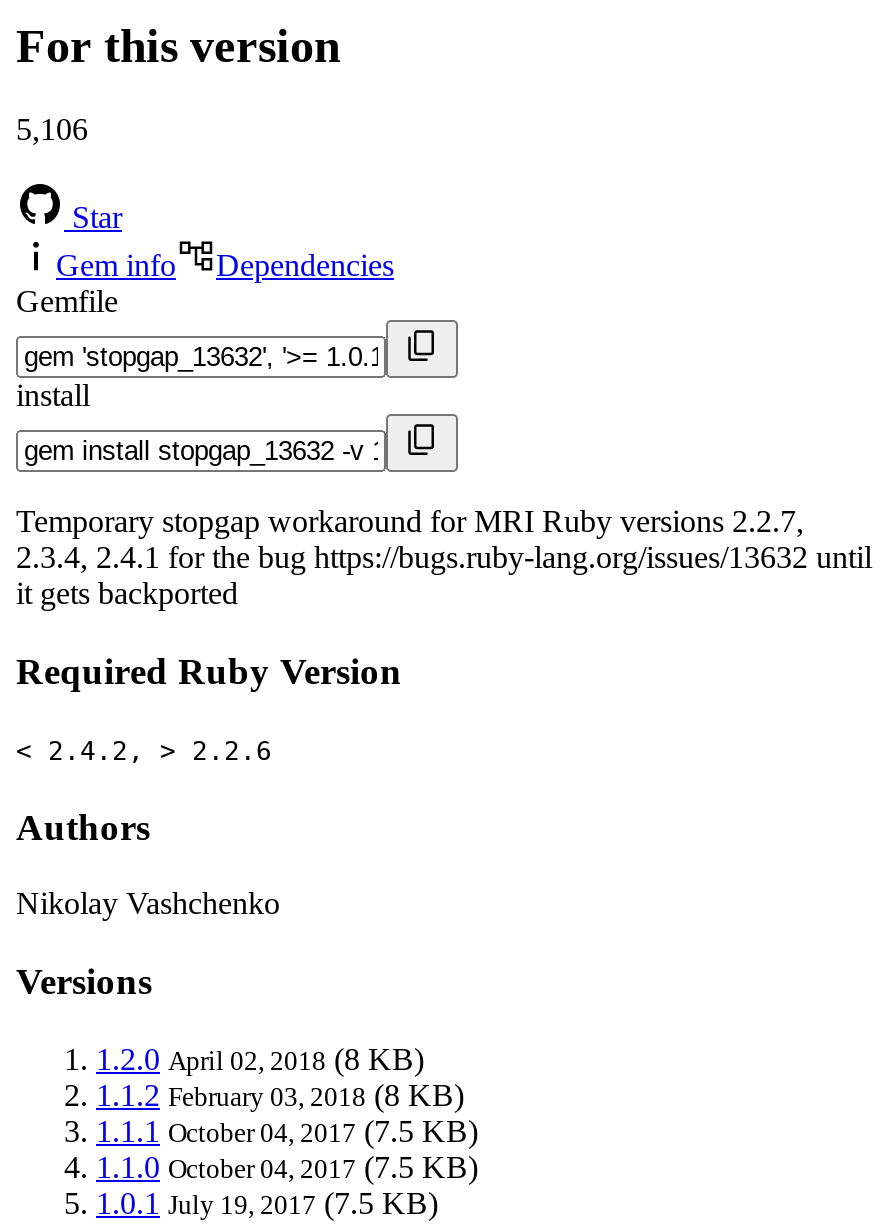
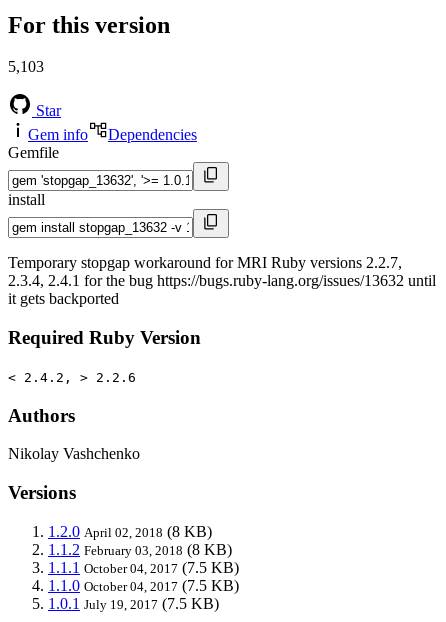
- 5,106
+ 5,103
